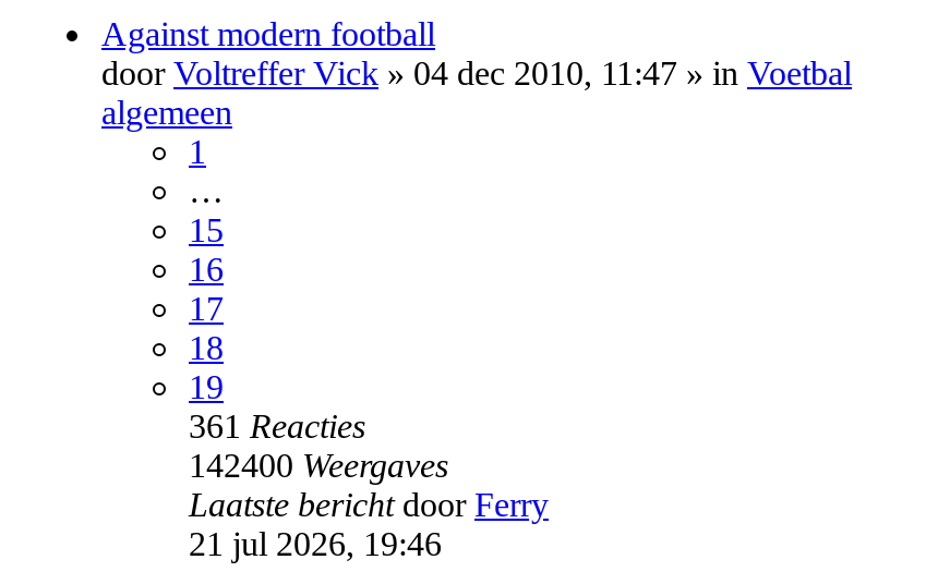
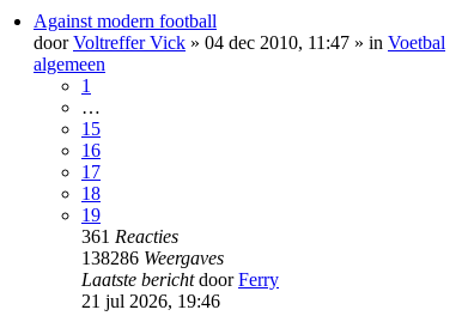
- 142400 Weergaves
+ 138286 Weergaves
